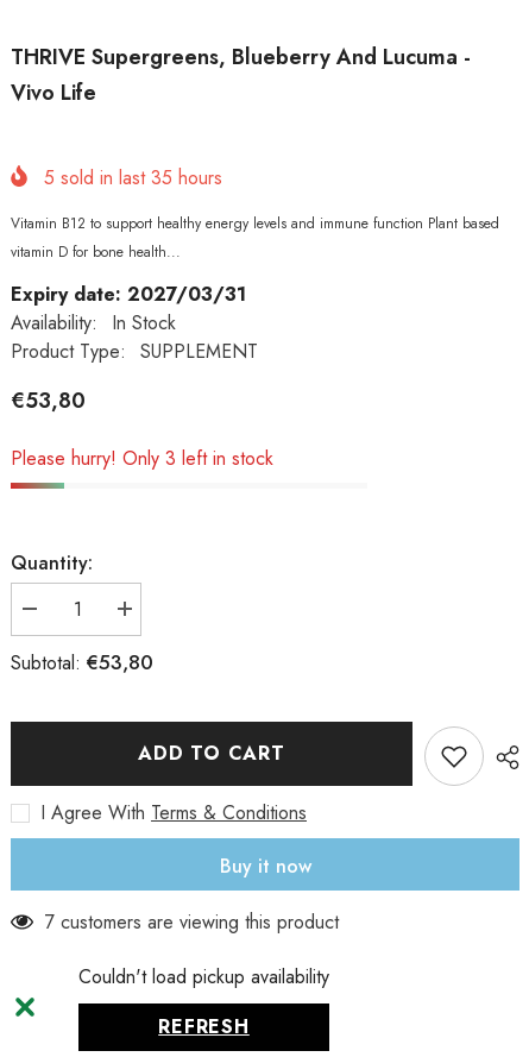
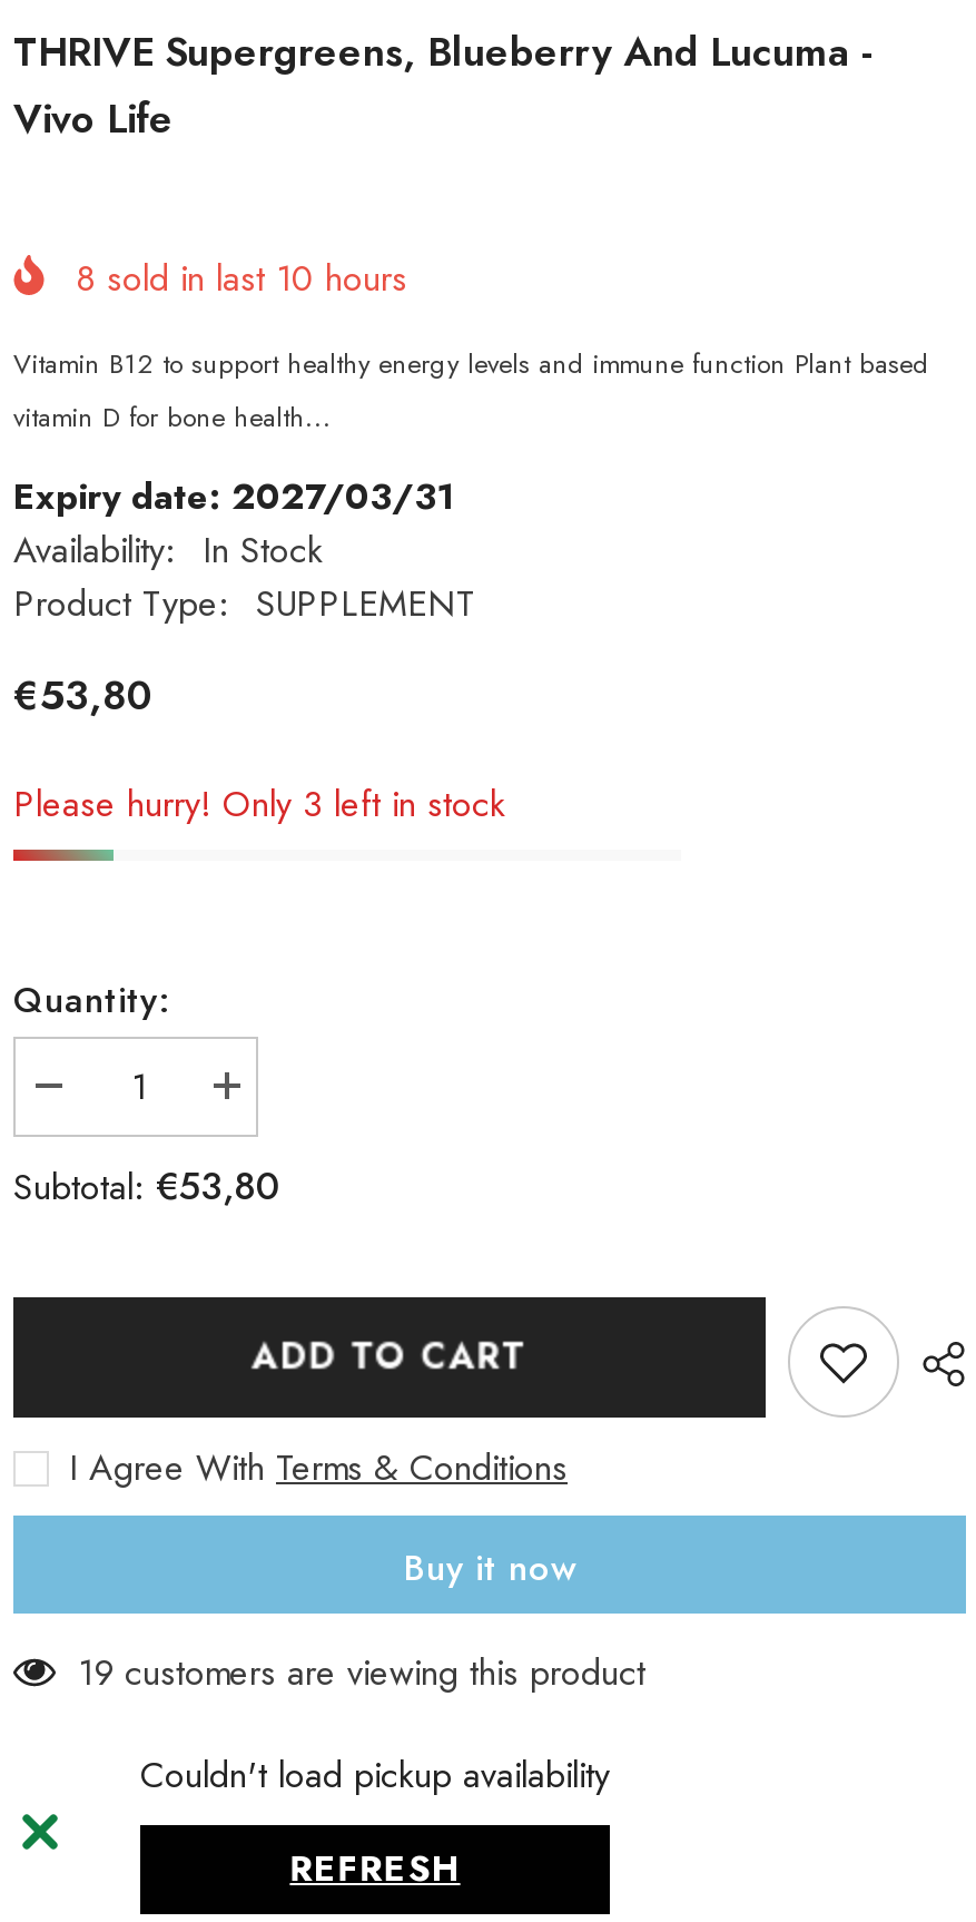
- 5 sold in last 35 hours
+ 8 sold in last 10 hours

- 7 customers are viewing this product
+ 19 customers are viewing this product
